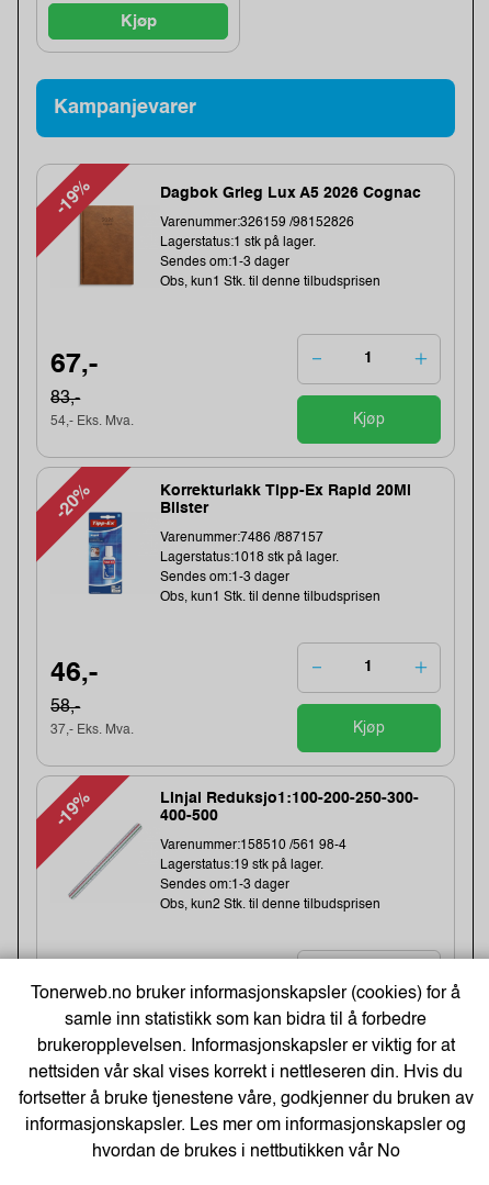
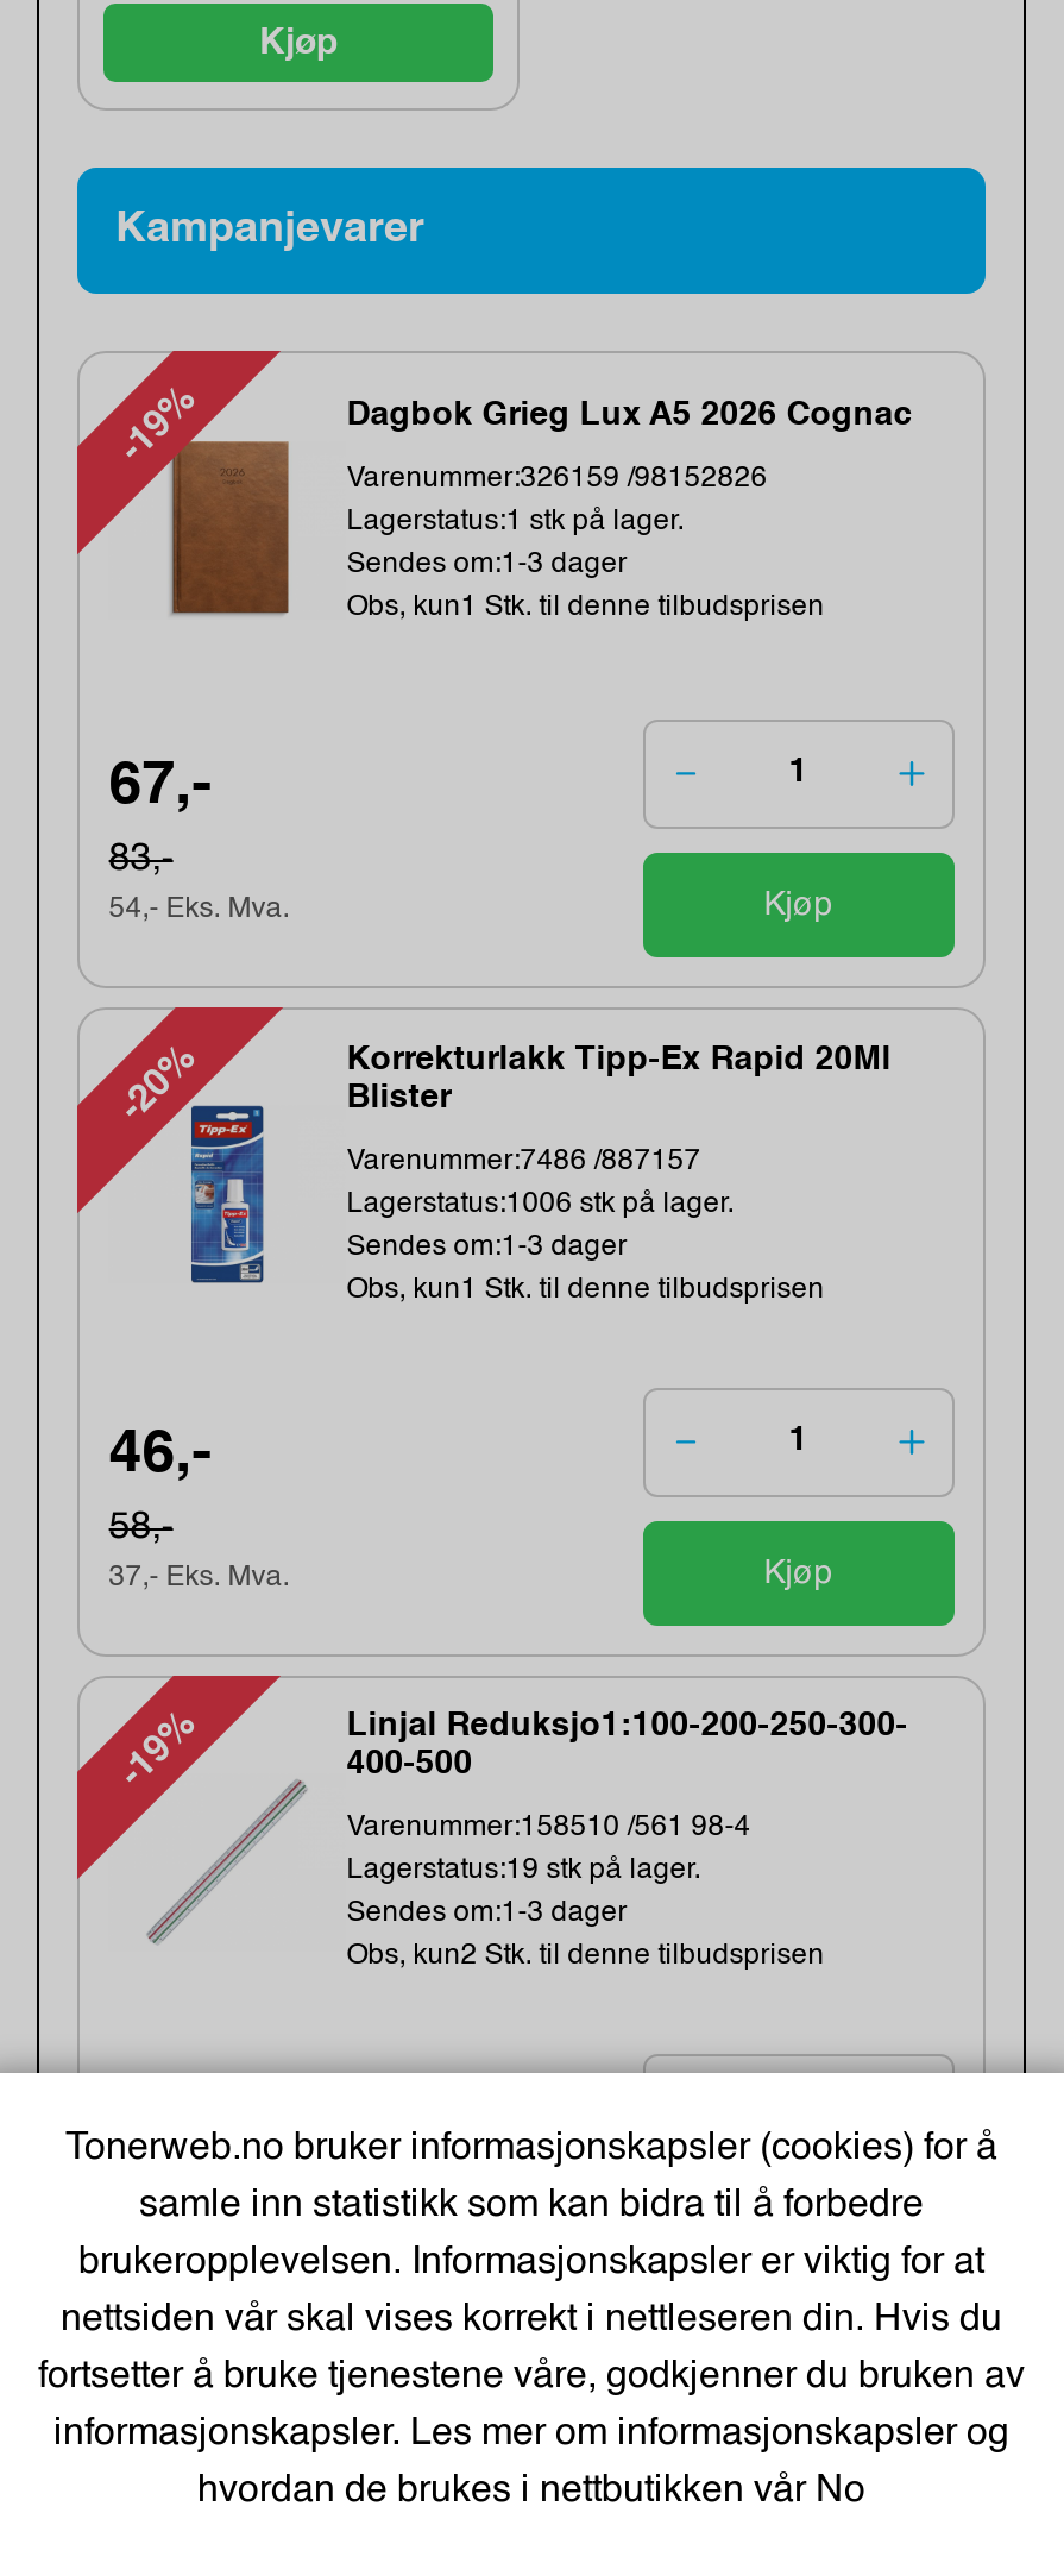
- Lagerstatus:1018 stk på lager.
+ Lagerstatus:1006 stk på lager.
